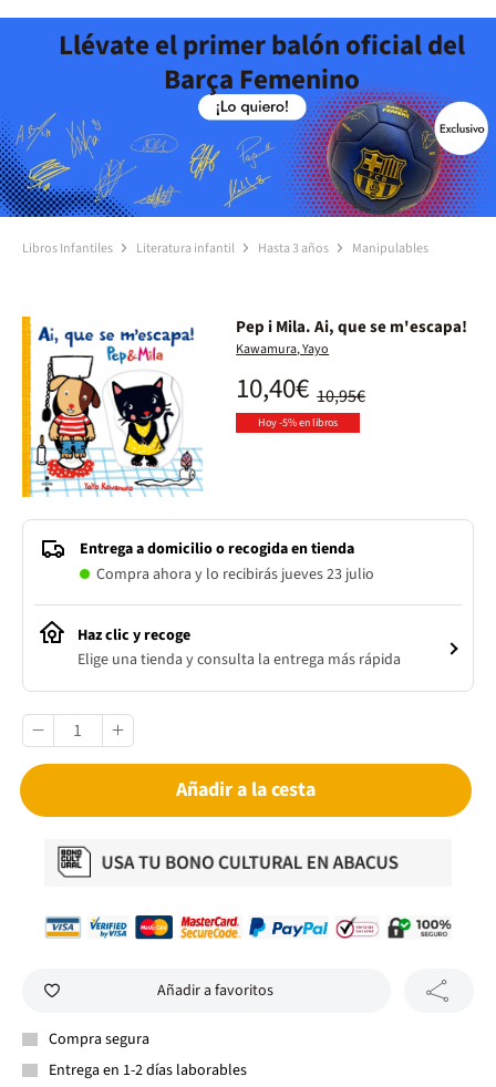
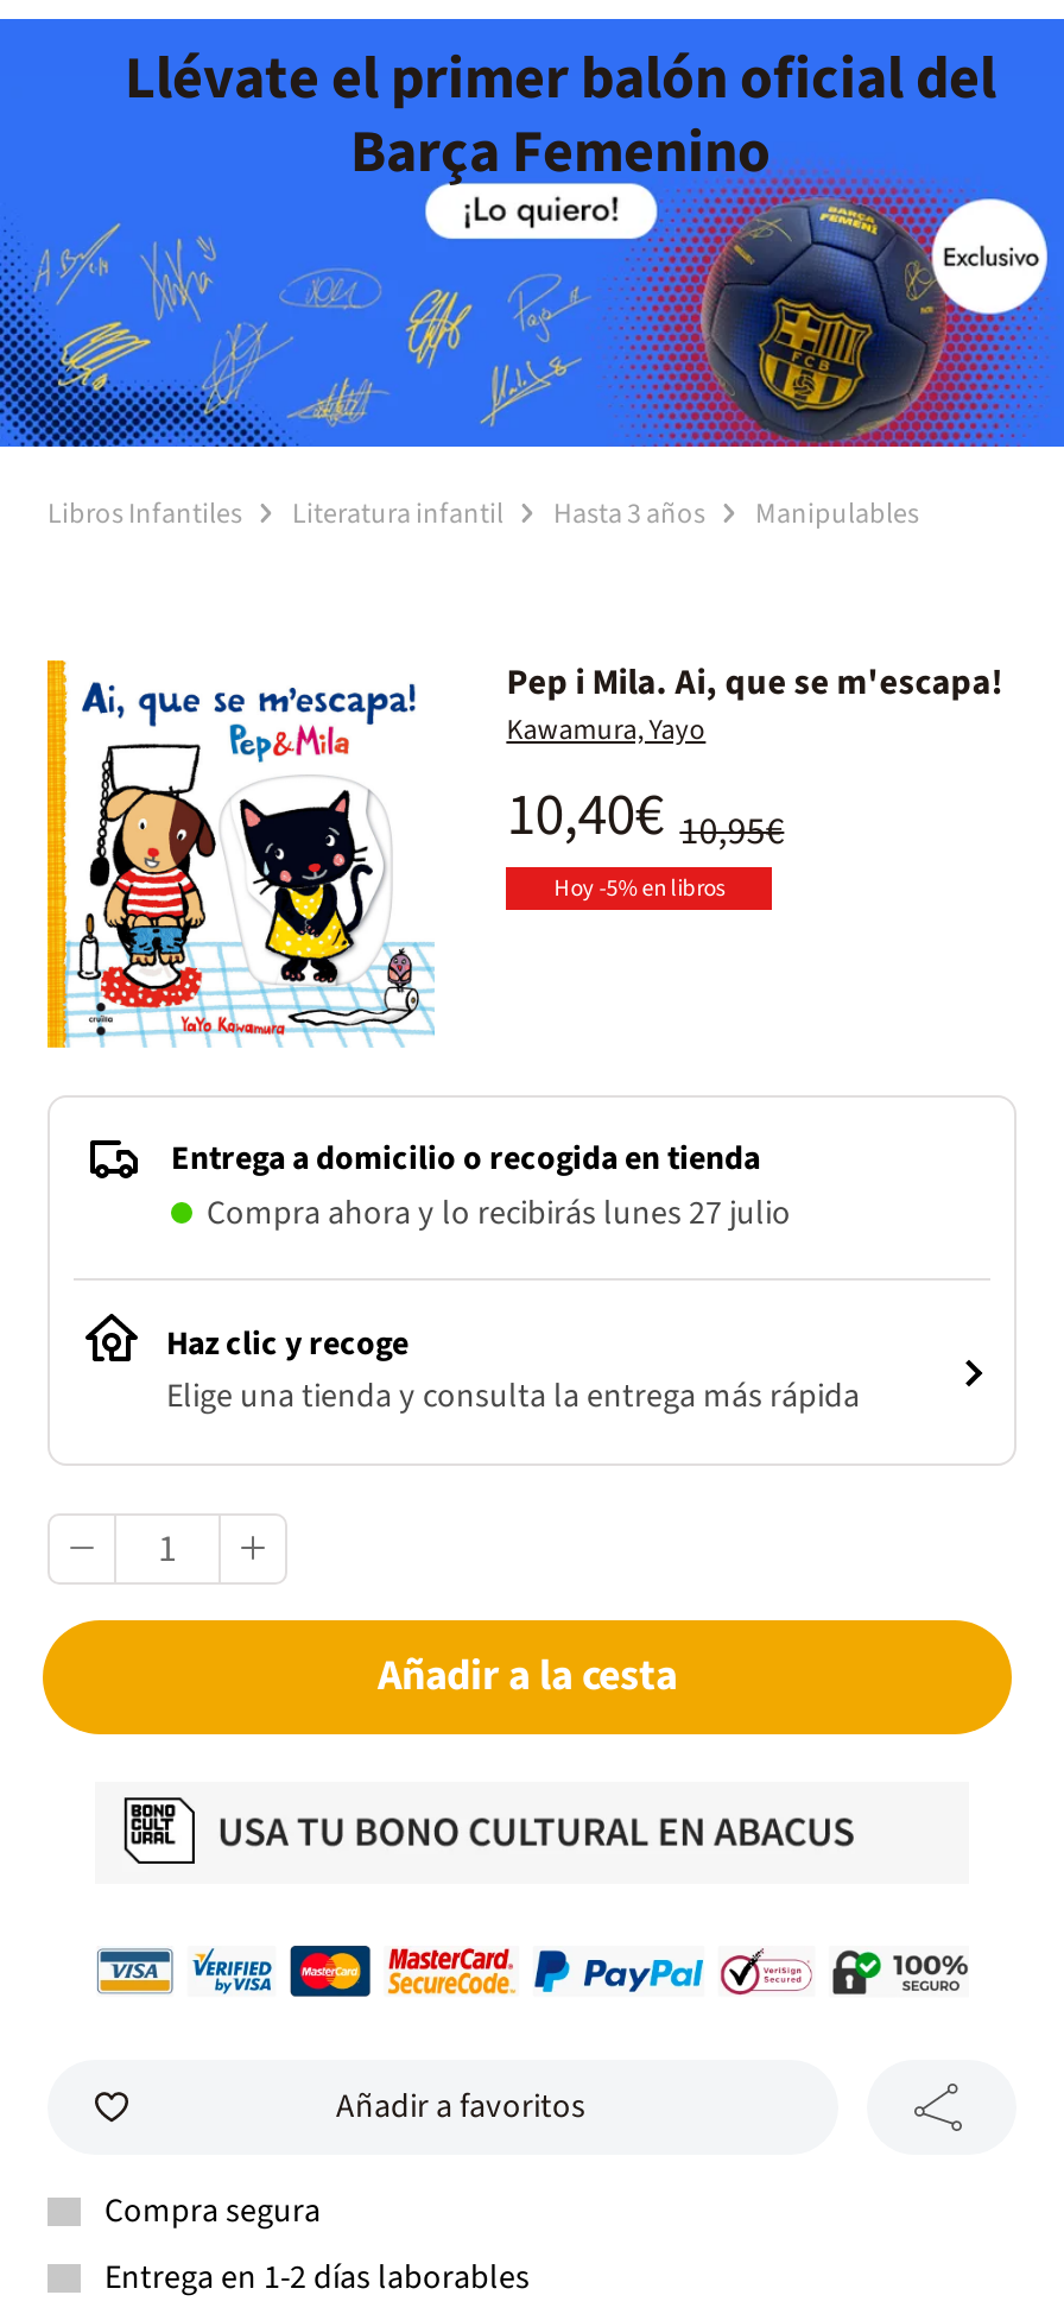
- Compra ahora y lo recibirás jueves 23 julio
+ Compra ahora y lo recibirás lunes 27 julio
